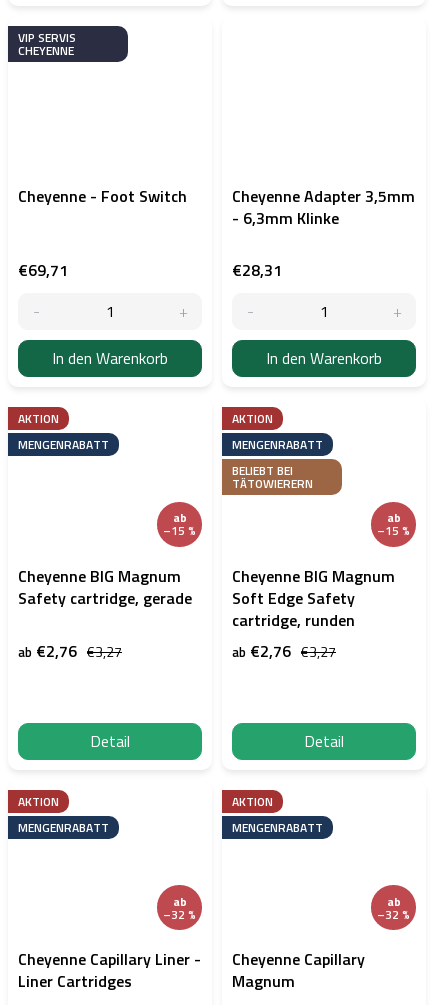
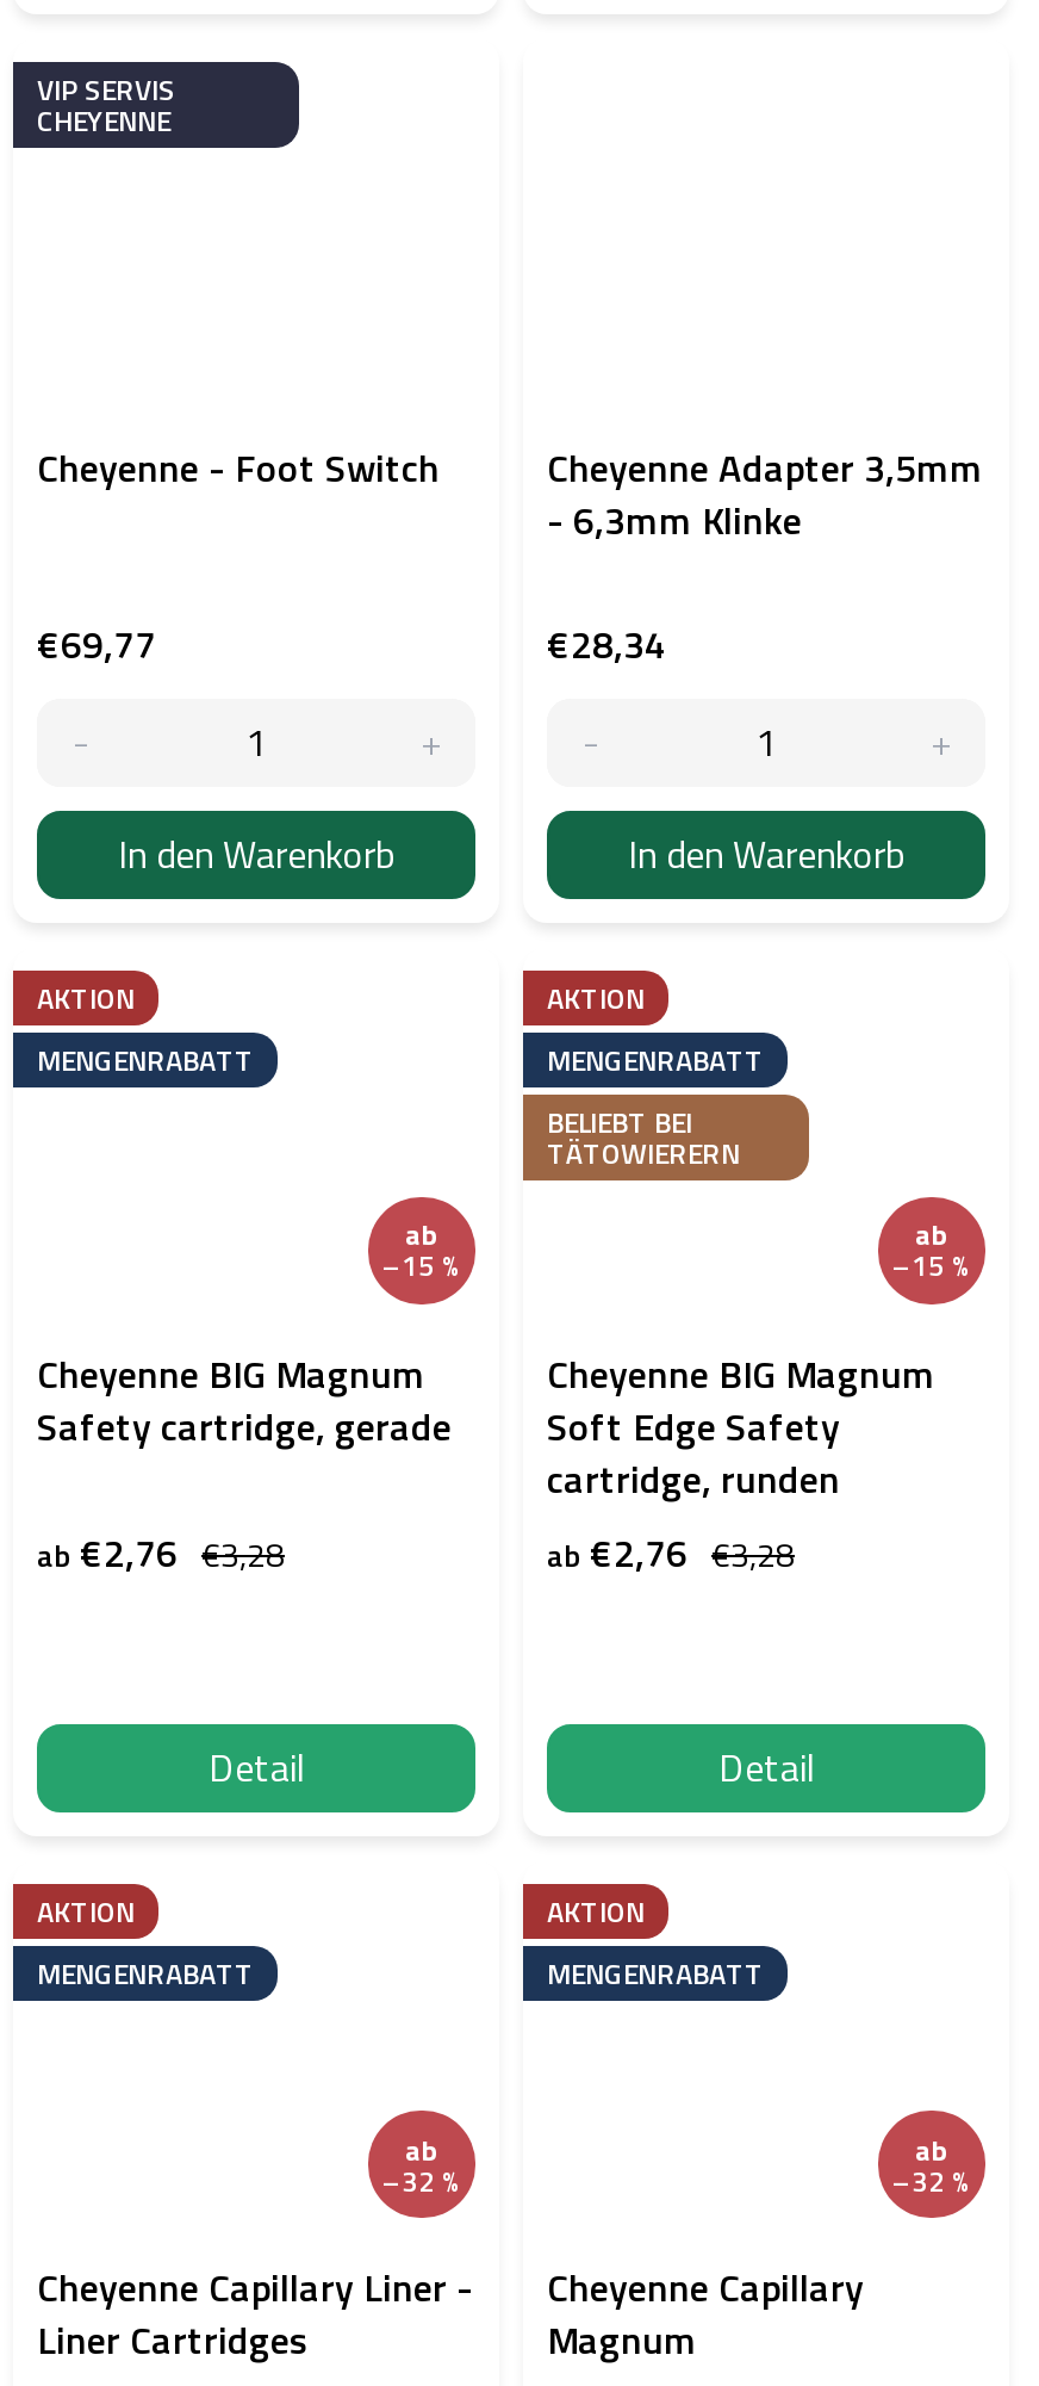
- €69,71
+ €69,77

- €28,31
+ €28,34

- ab €2,76 €3,27
+ ab €2,76 €3,28

- ab €2,76 €3,27
+ ab €2,76 €3,28
